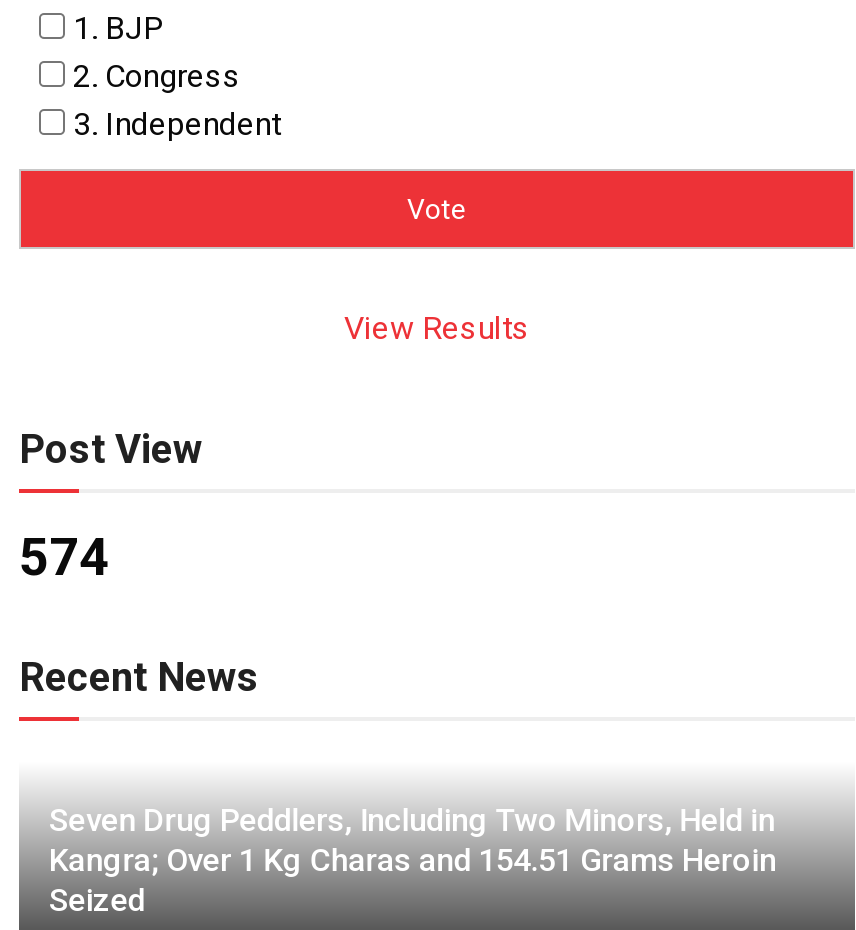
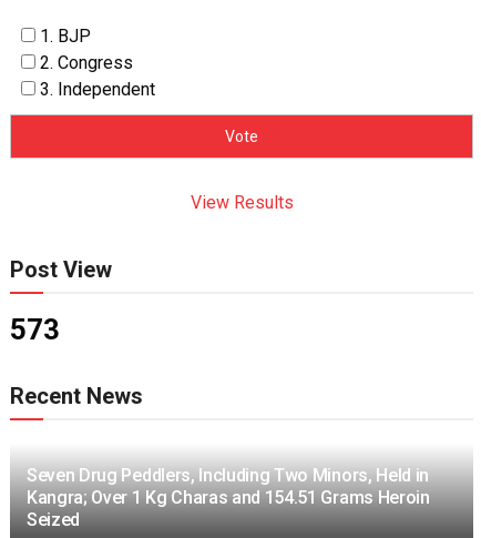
- 574
+ 573
